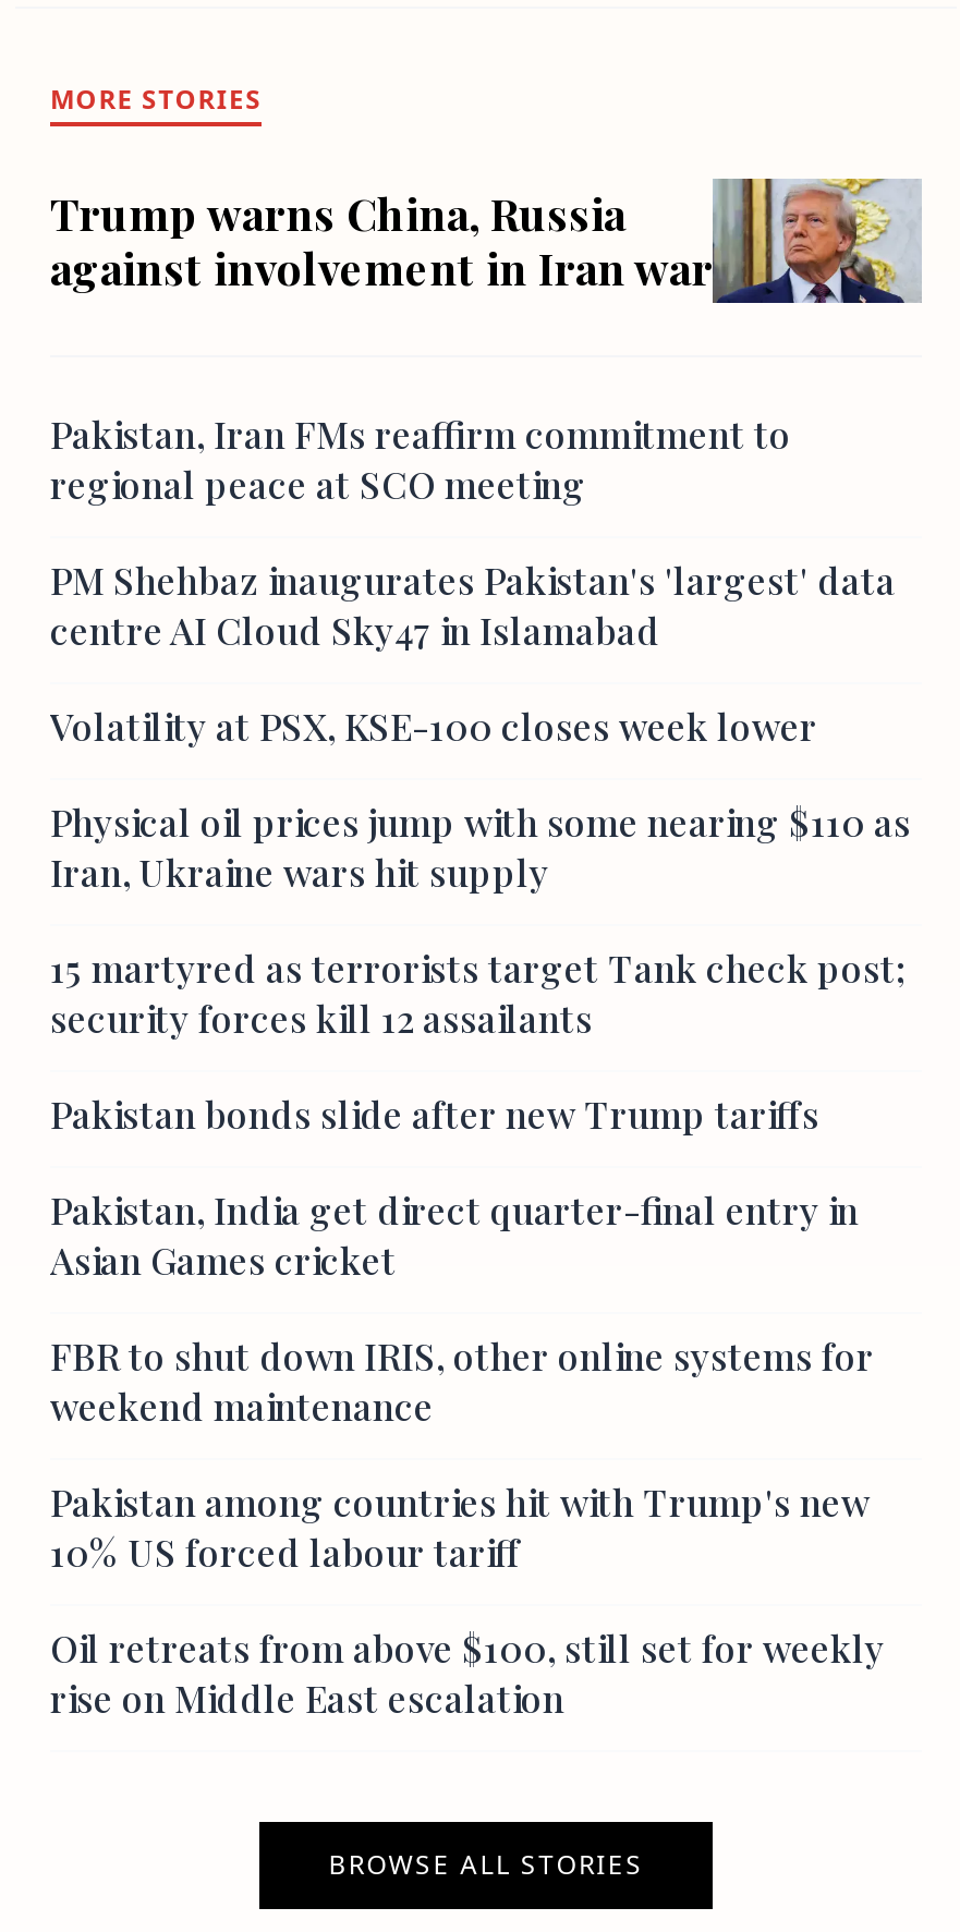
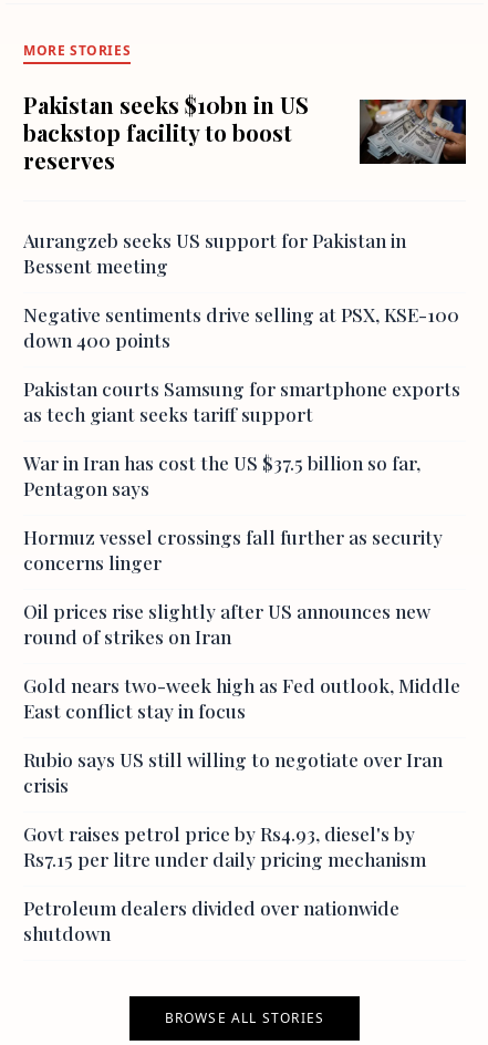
- Trump warns China, Russia
- against involvement in Iran war
+ Pakistan seeks $10bn in US
+ backstop facility to boost
+ reserves

- [image]
+ [image]

- Pakistan, Iran FMs reaffirm commitment to
- regional peace at SCO meeting
+ Aurangzeb seeks US support for Pakistan in
+ Bessent meeting

- PM Shehbaz inaugurates Pakistan's 'largest' data
- centre AI Cloud Sky47 in Islamabad
+ Negative sentiments drive selling at PSX, KSE-100
+ down 400 points

- Volatility at PSX, KSE-100 closes week lower
+ Pakistan courts Samsung for smartphone exports
+ as tech giant seeks tariff support

- Physical oil prices jump with some nearing $110 as
- Iran, Ukraine wars hit supply
+ War in Iran has cost the US $37.5 billion so far,
+ Pentagon says

- 15 martyred as terrorists target Tank check post;
- security forces kill 12 assailants
+ Hormuz vessel crossings fall further as security
+ concerns linger

- Pakistan bonds slide after new Trump tariffs
+ Oil prices rise slightly after US announces new
+ round of strikes on Iran

- Pakistan, India get direct quarter-final entry in
- Asian Games cricket
+ Gold nears two-week high as Fed outlook, Middle
+ East conflict stay in focus

- FBR to shut down IRIS, other online systems for
- weekend maintenance
+ Rubio says US still willing to negotiate over Iran
+ crisis

- Pakistan among countries hit with Trump's new
- 10% US forced labour tariff
+ Govt raises petrol price by Rs4.93, diesel's by
+ Rs7.15 per litre under daily pricing mechanism

- Oil retreats from above $100, still set for weekly
- rise on Middle East escalation
+ Petroleum dealers divided over nationwide
+ shutdown
